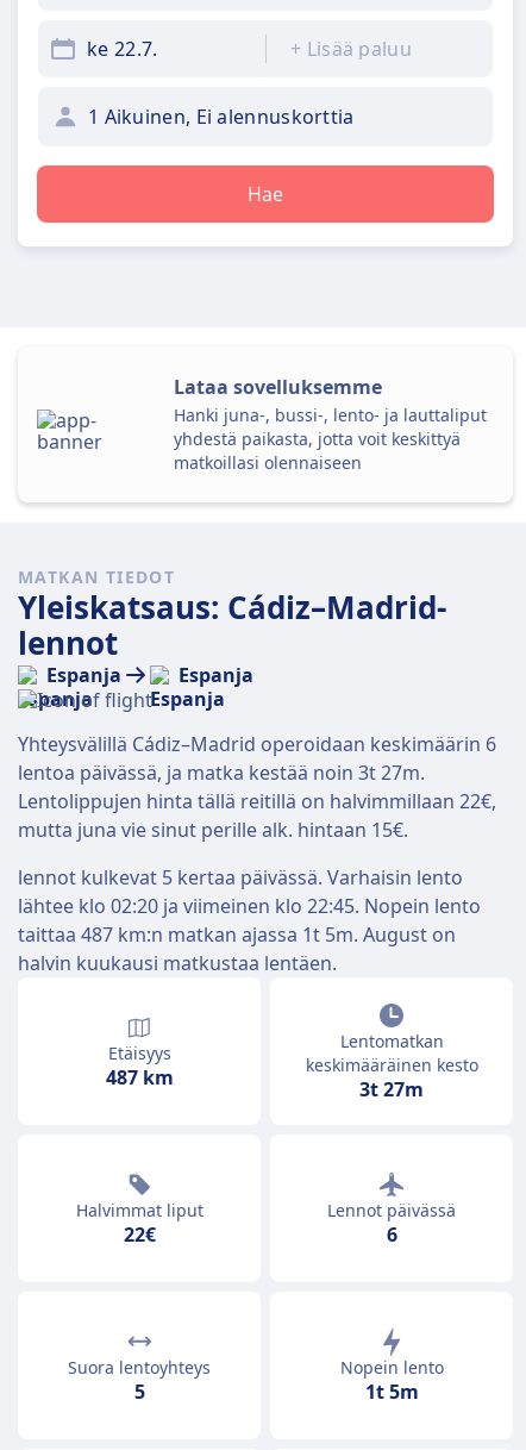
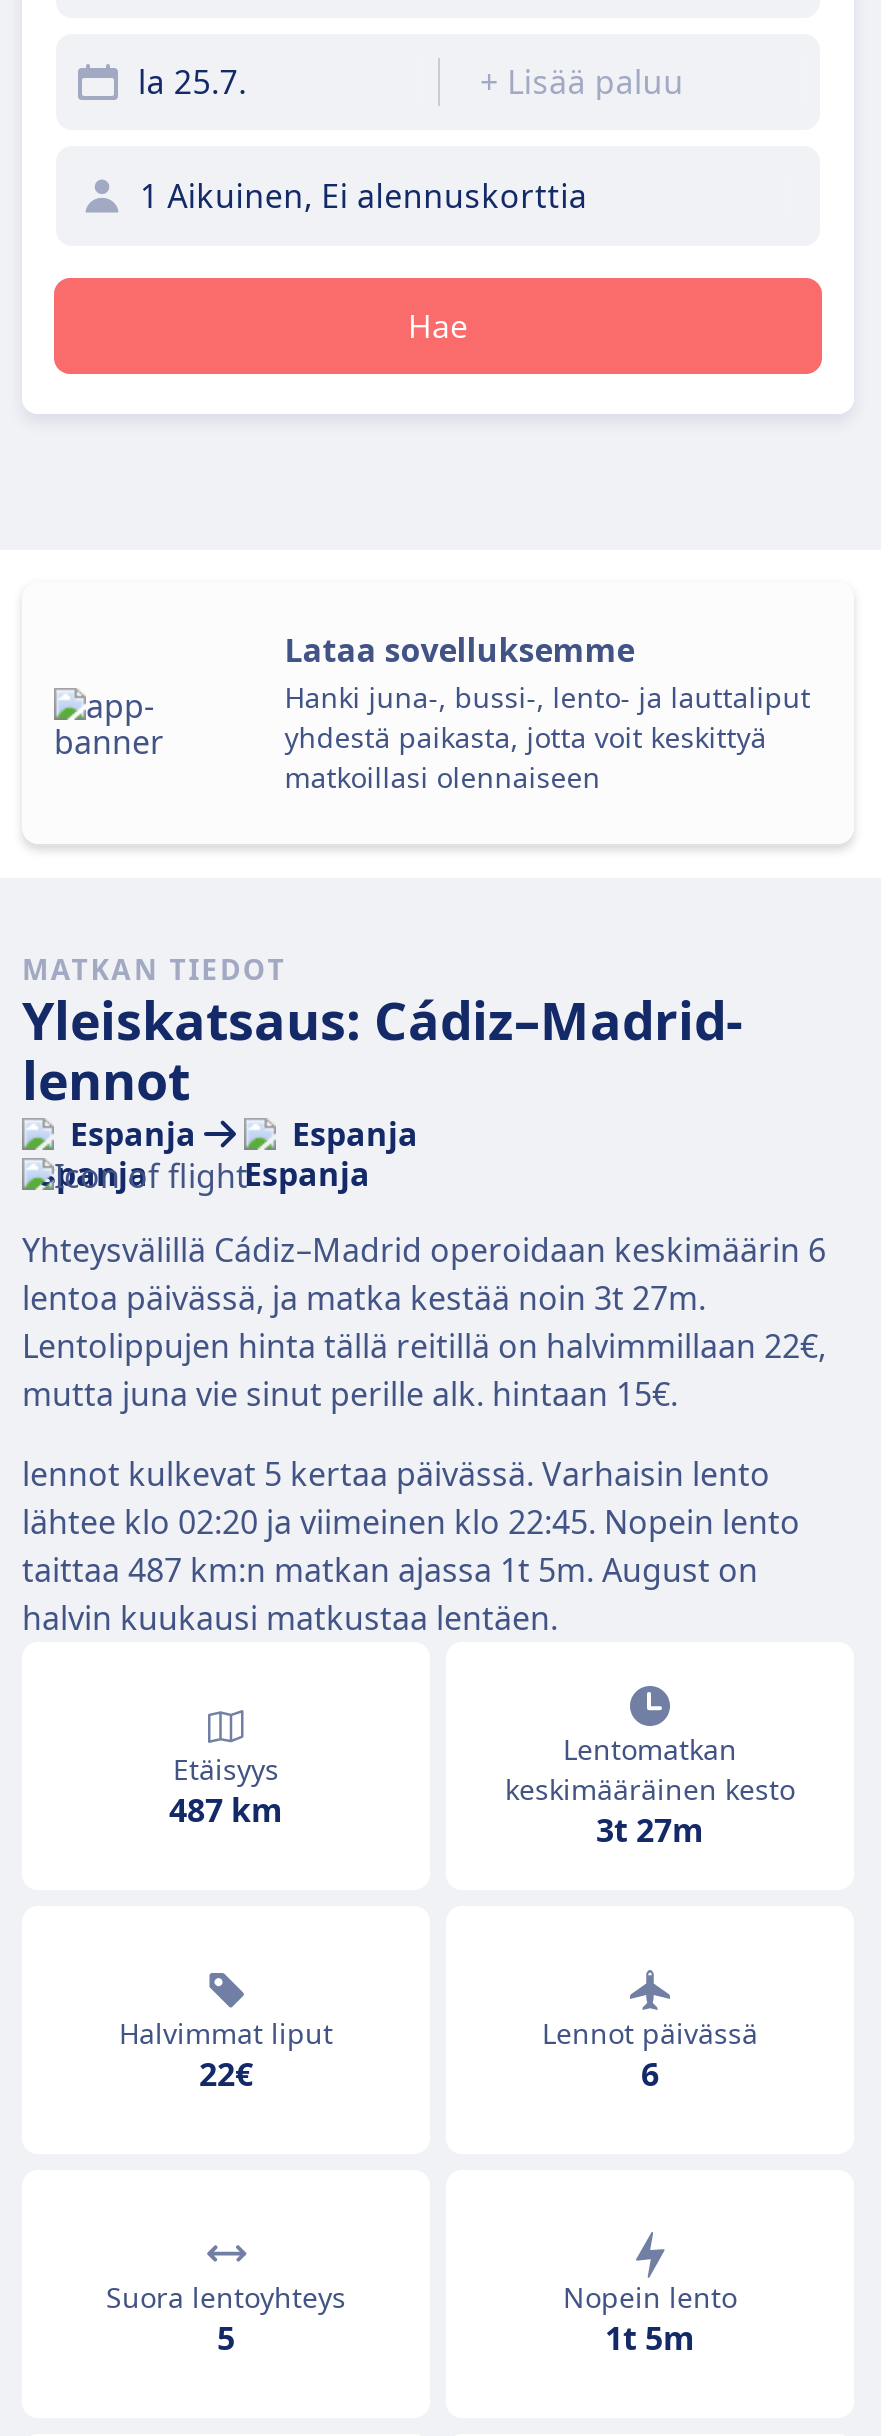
- ke 22.7.
+ la 25.7.
